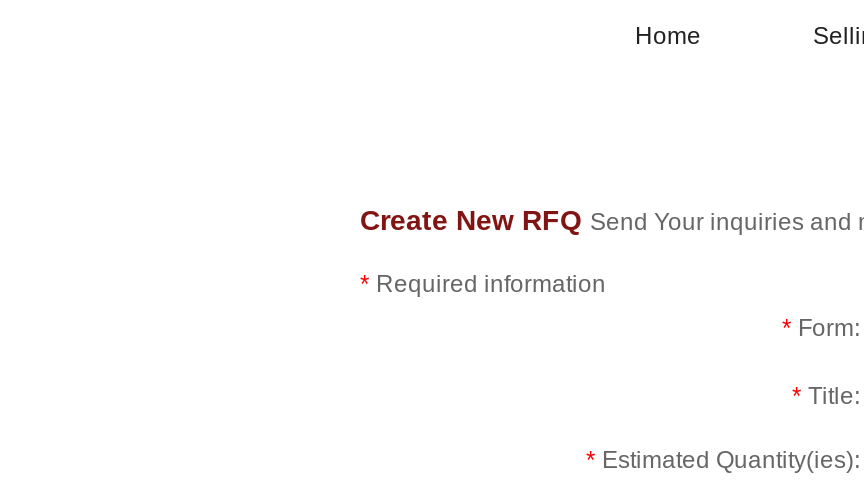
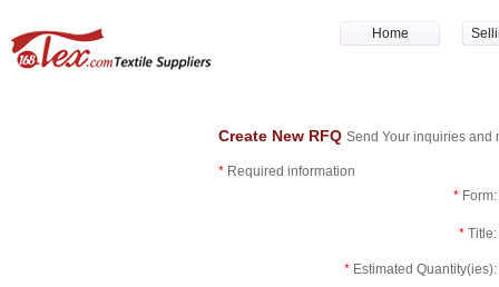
+ [image]
